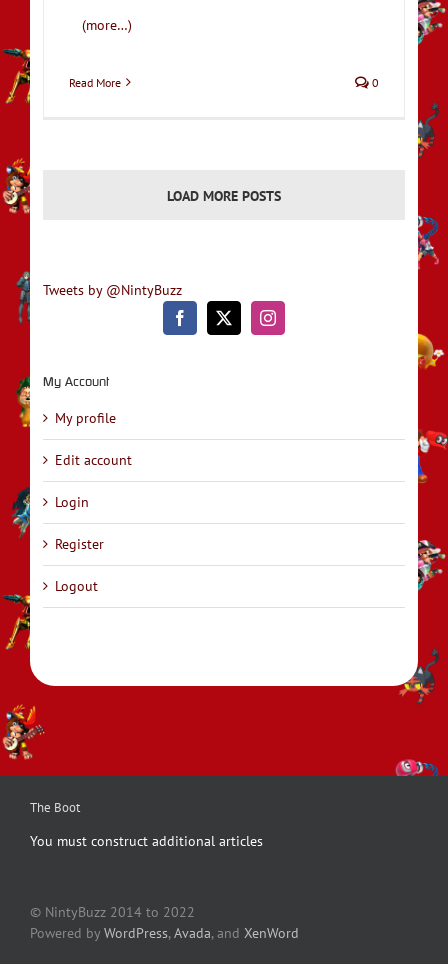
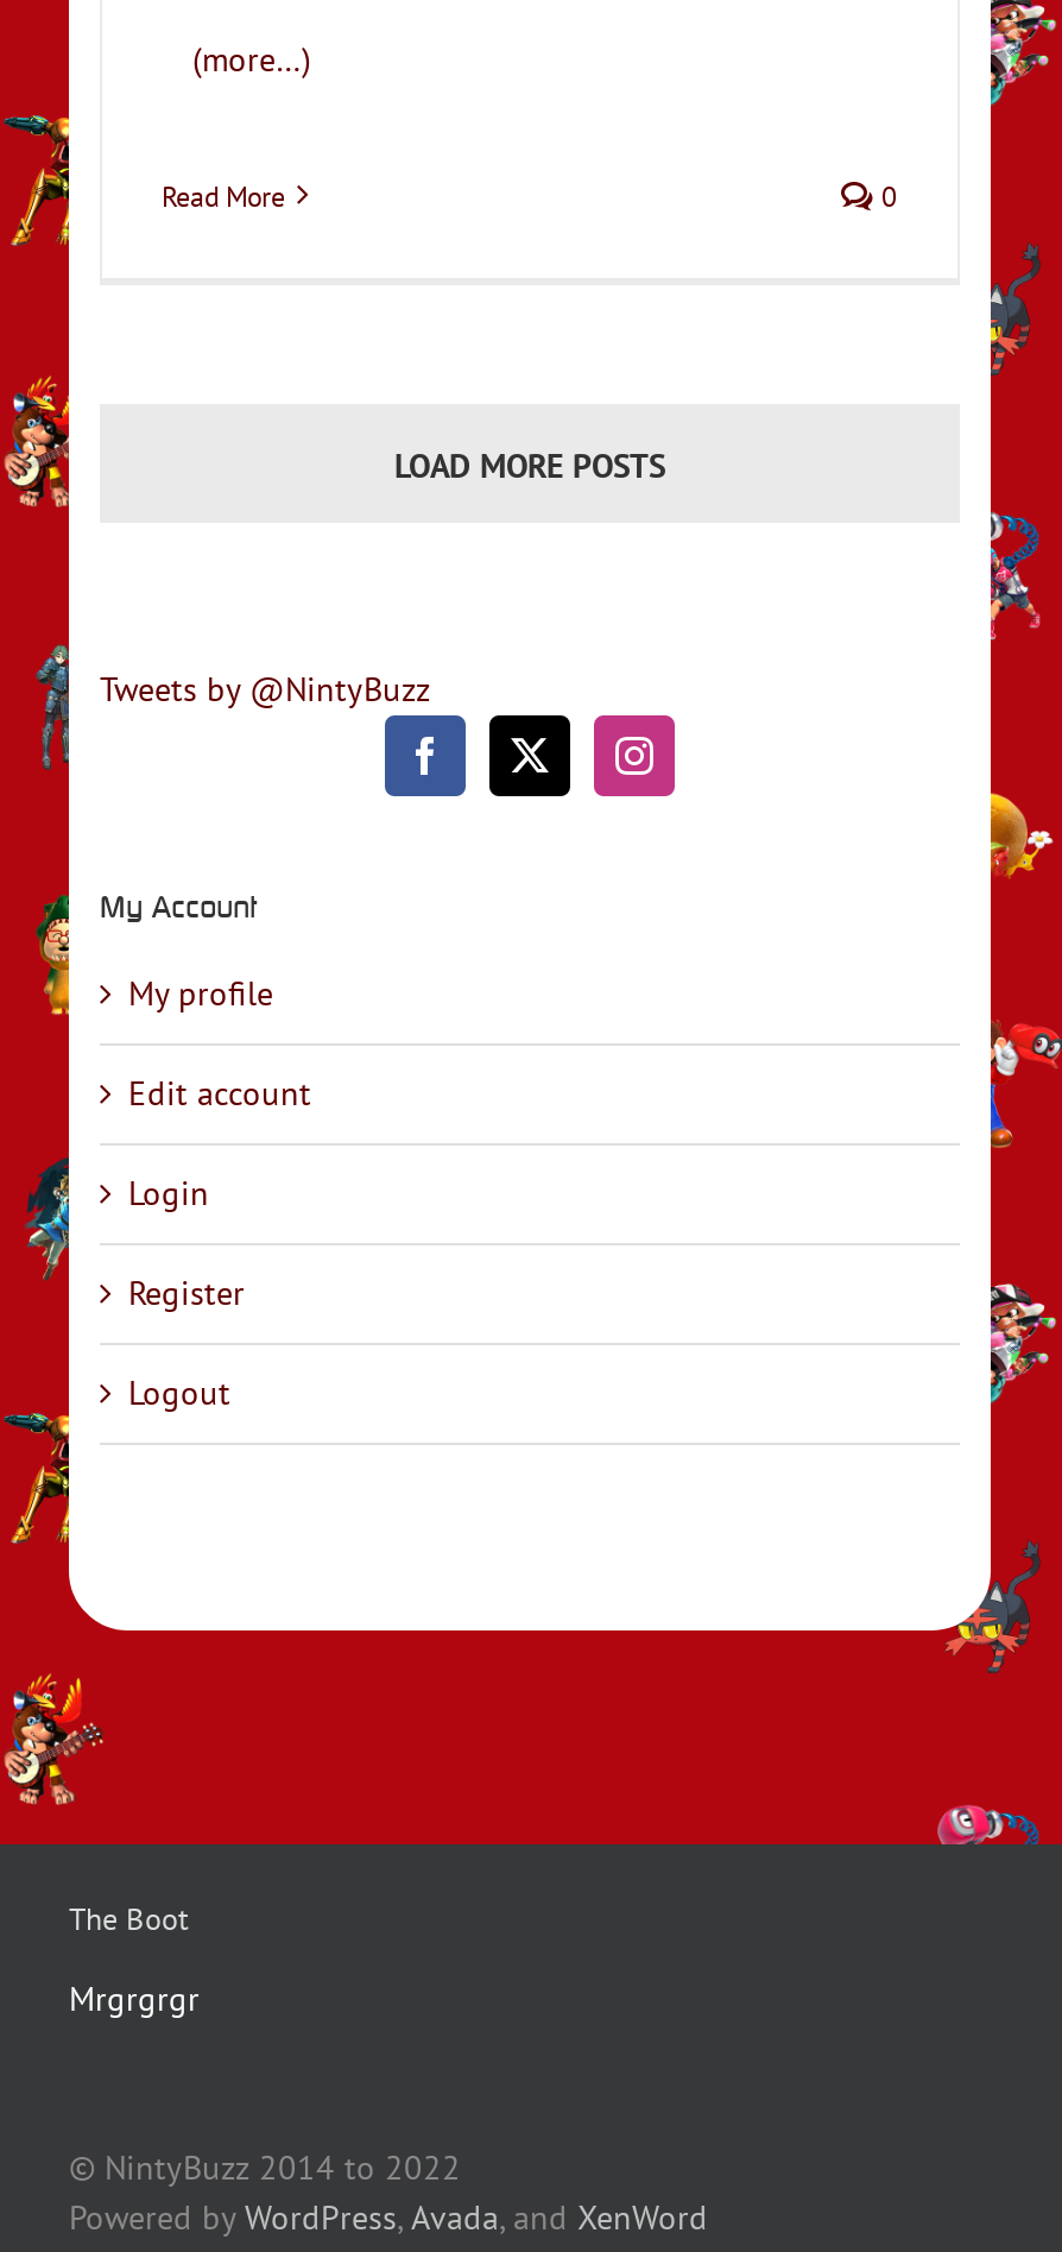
- You must construct additional articles
+ Mrgrgrgr
